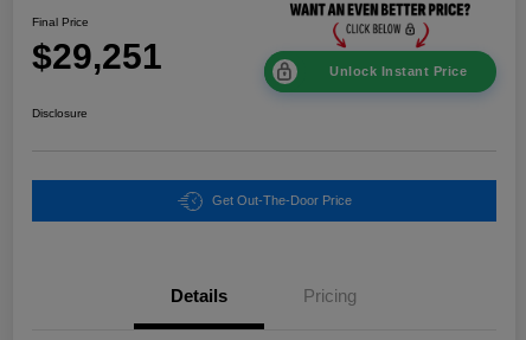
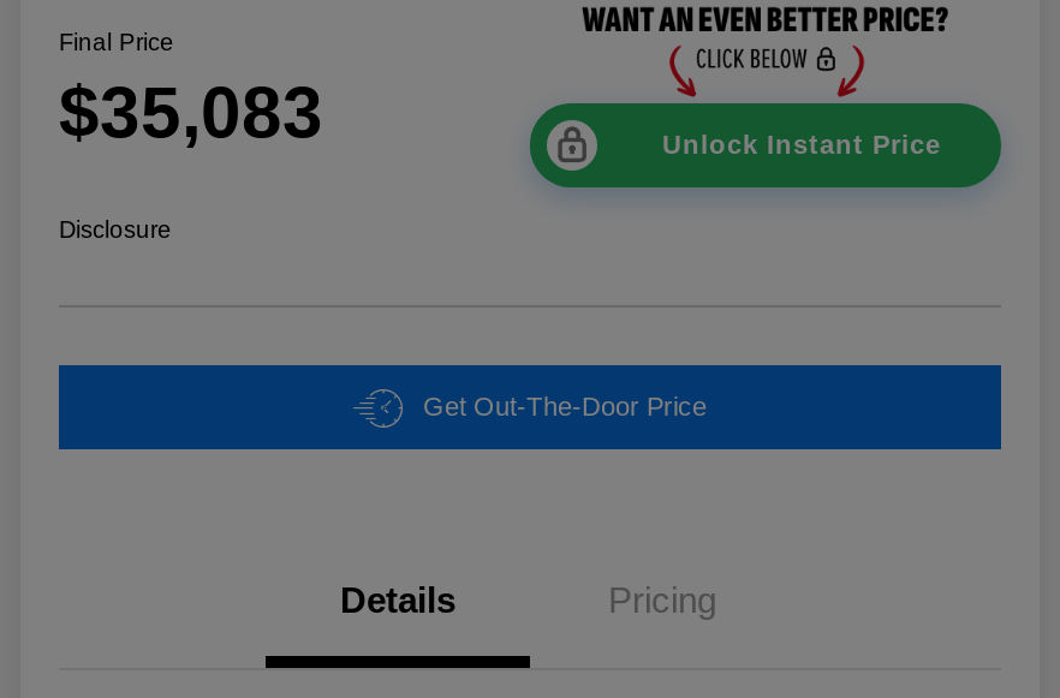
- $29,251
+ $35,083
